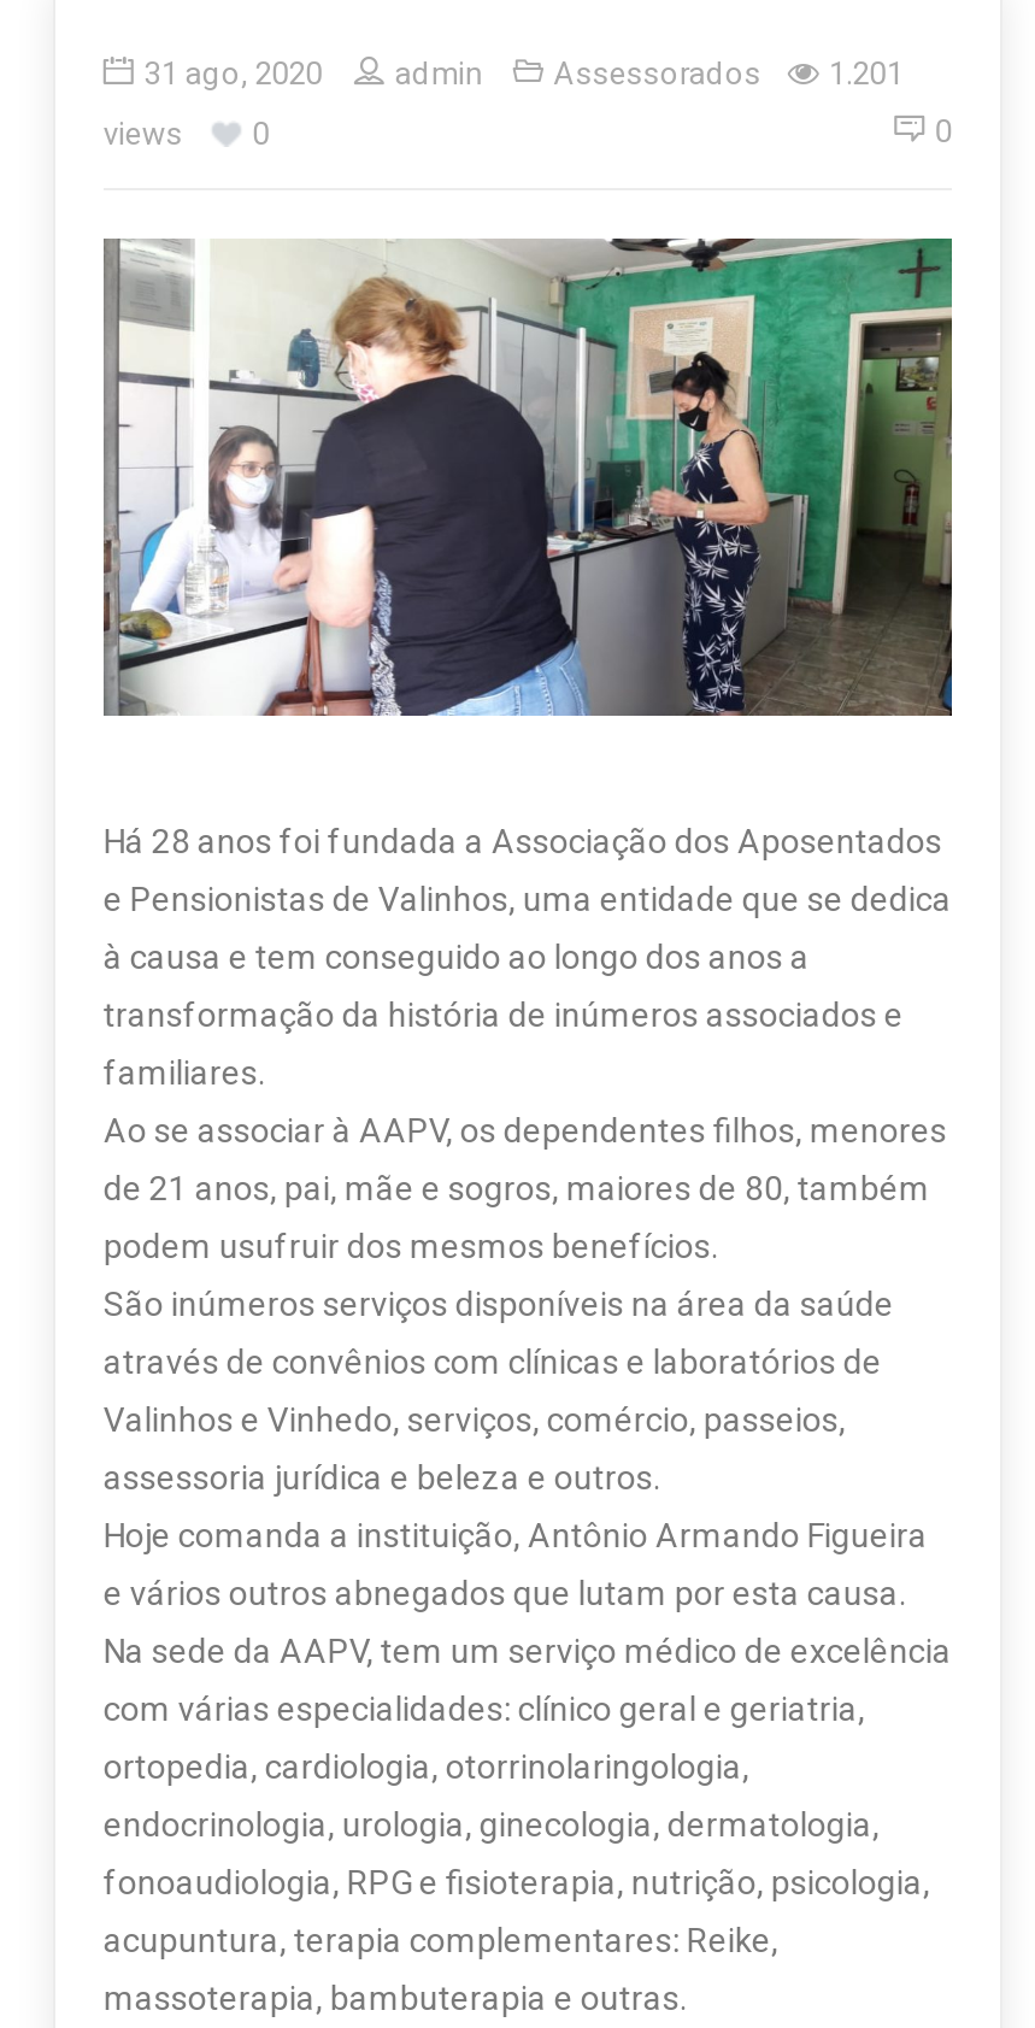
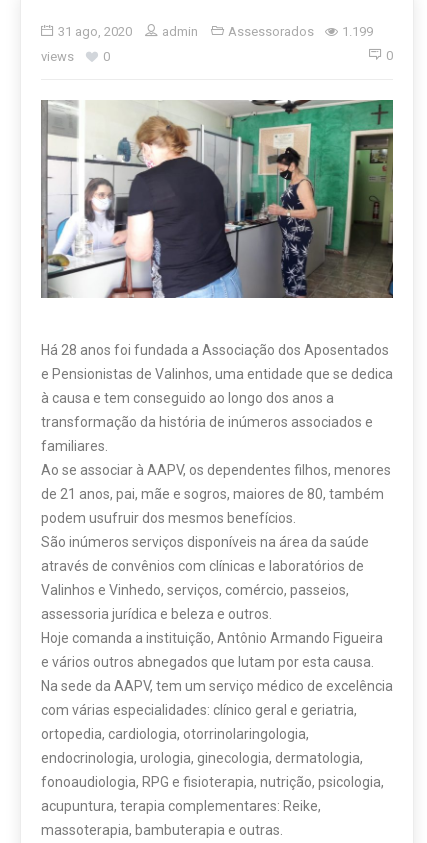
- 31 ago, 2020 admin Assessorados 1.201
+ 31 ago, 2020 admin Assessorados 1.199
